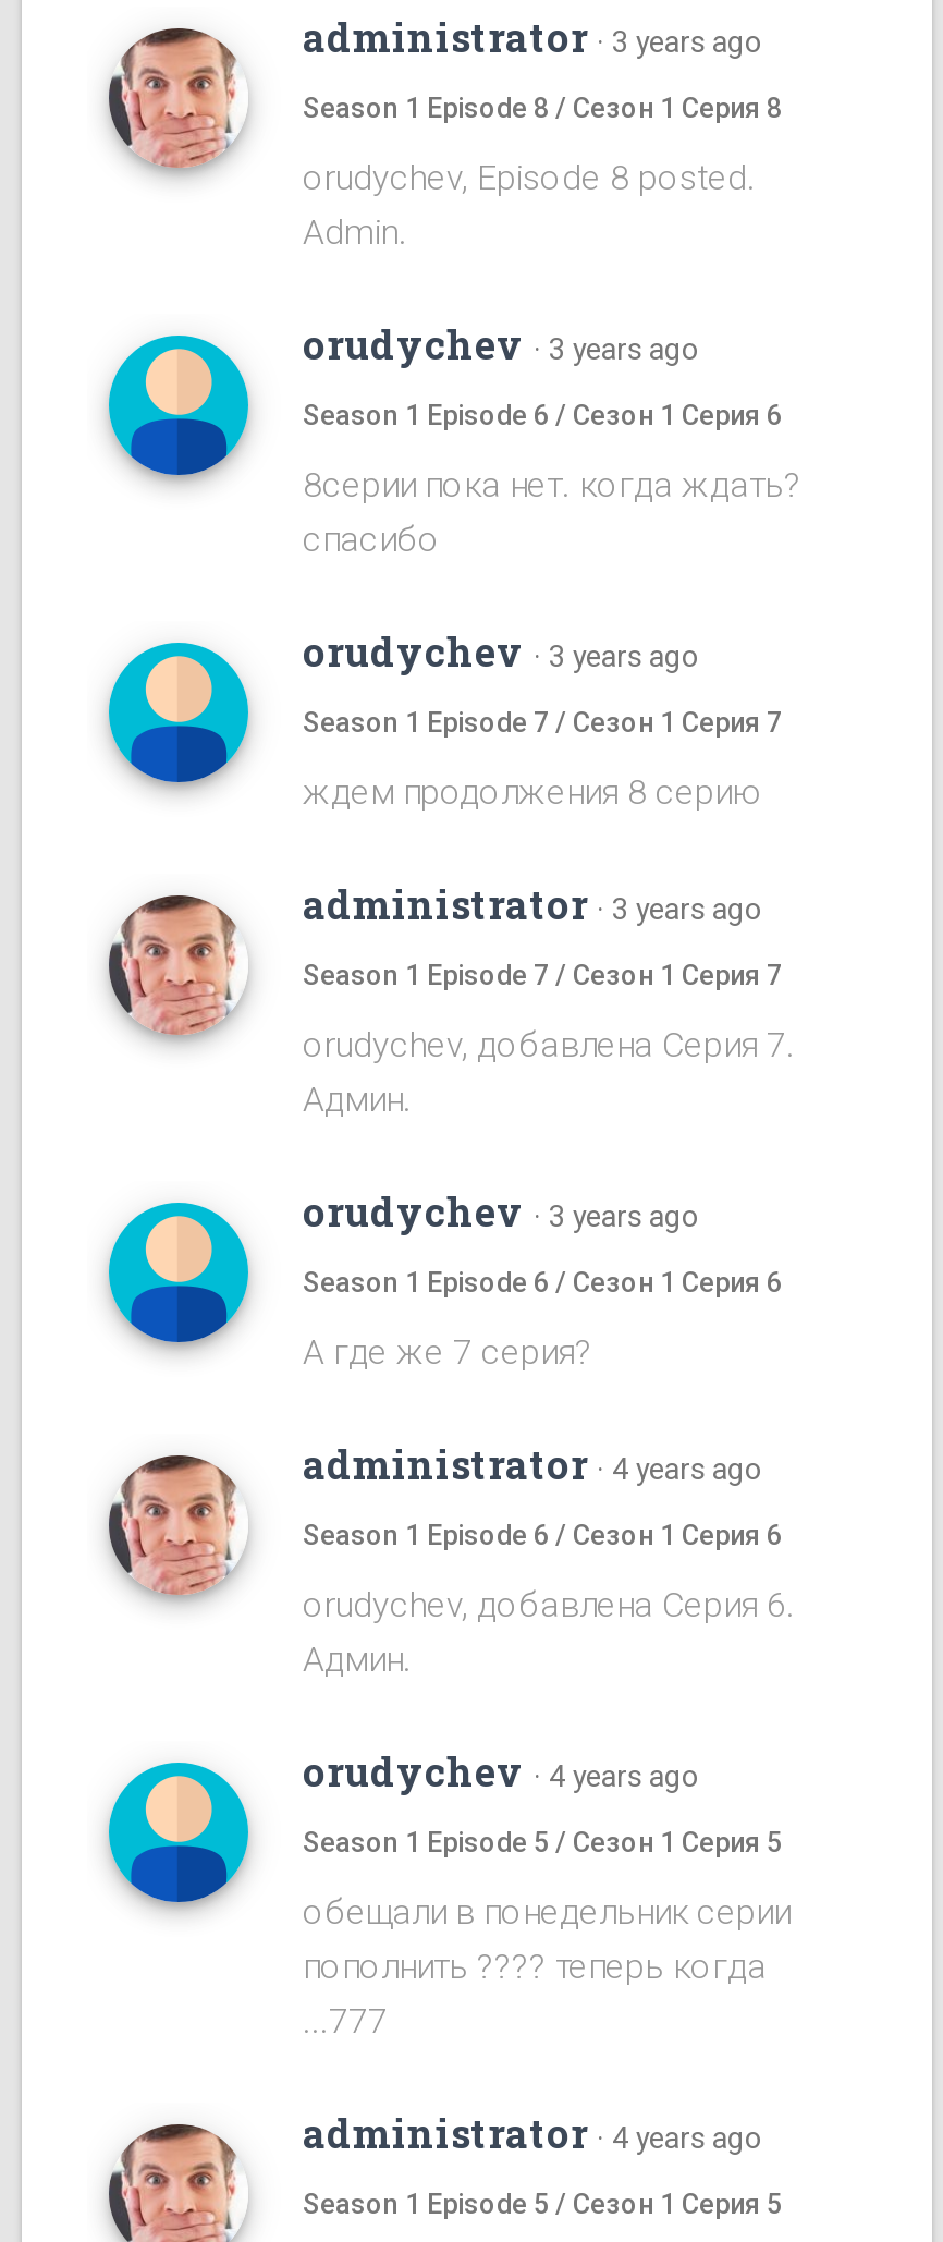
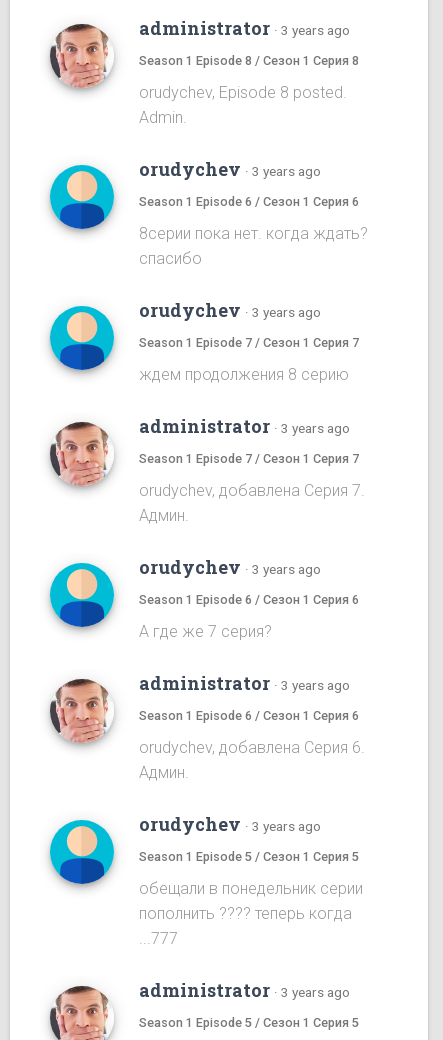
- administrator · 4 years ago
+ administrator · 3 years ago

- orudychev · 4 years ago
+ orudychev · 3 years ago

- administrator · 4 years ago
+ administrator · 3 years ago
